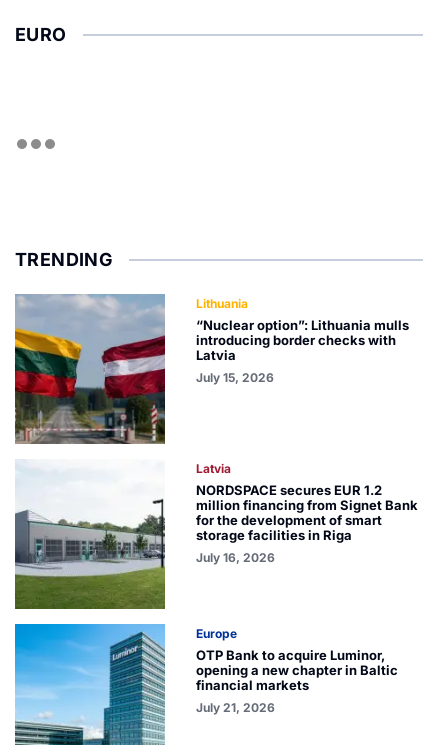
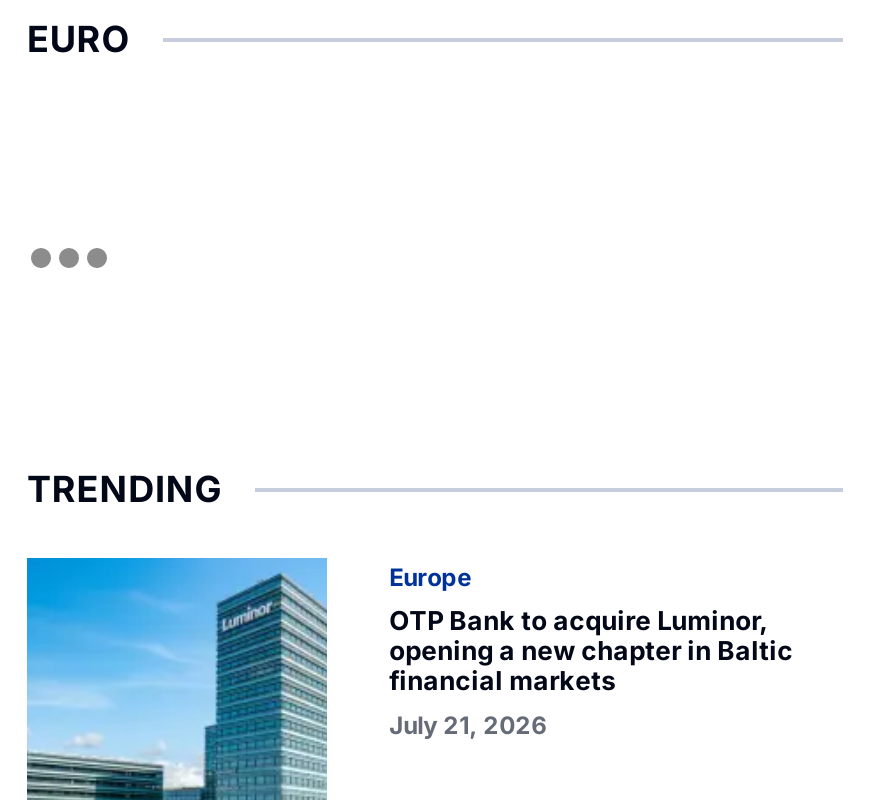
- [image]
- Lithuania
- “Nuclear option”: Lithuania mulls
- introducing border checks with
- Latvia
- July 15, 2026

- [image]
- Latvia
- NORDSPACE secures EUR 1.2
- million financing from Signet Bank
- for the development of smart
- storage facilities in Riga
- July 16, 2026
